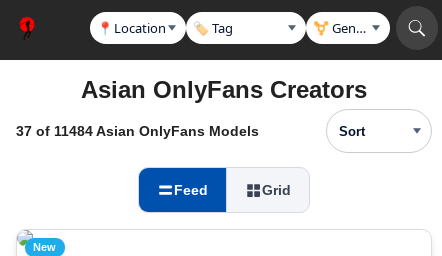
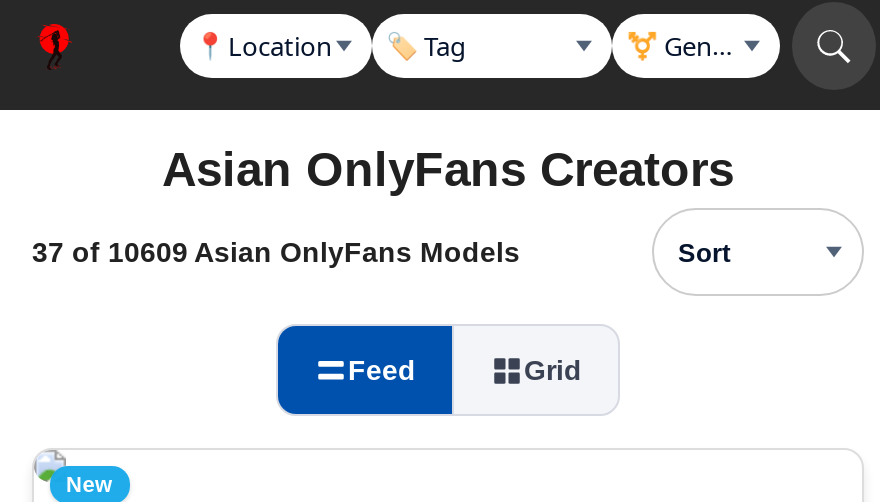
- 37 of 11484 Asian OnlyFans Models
+ 37 of 10609 Asian OnlyFans Models
